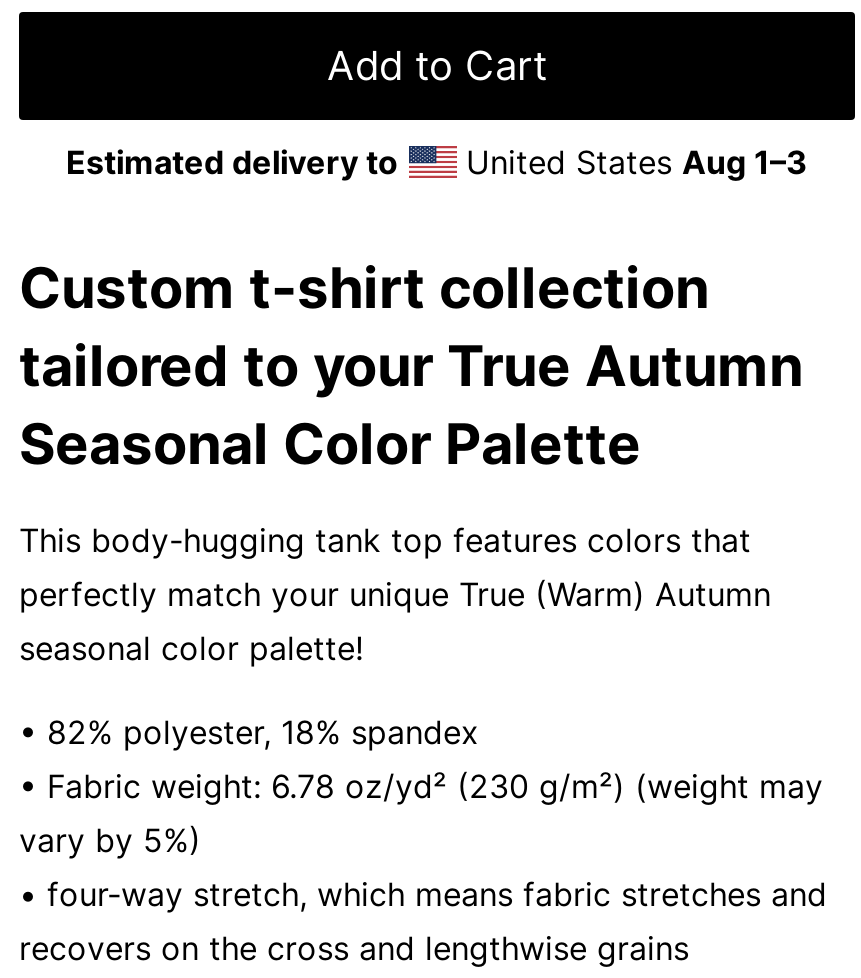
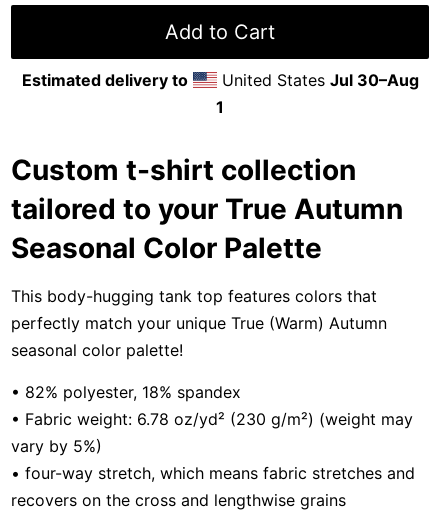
- United States Aug 1–3
+ United States Jul 30–Aug
+ 1
